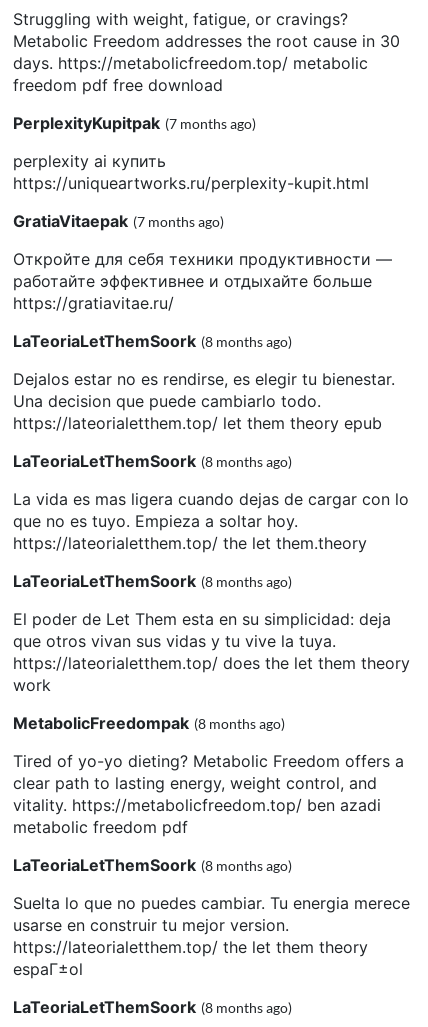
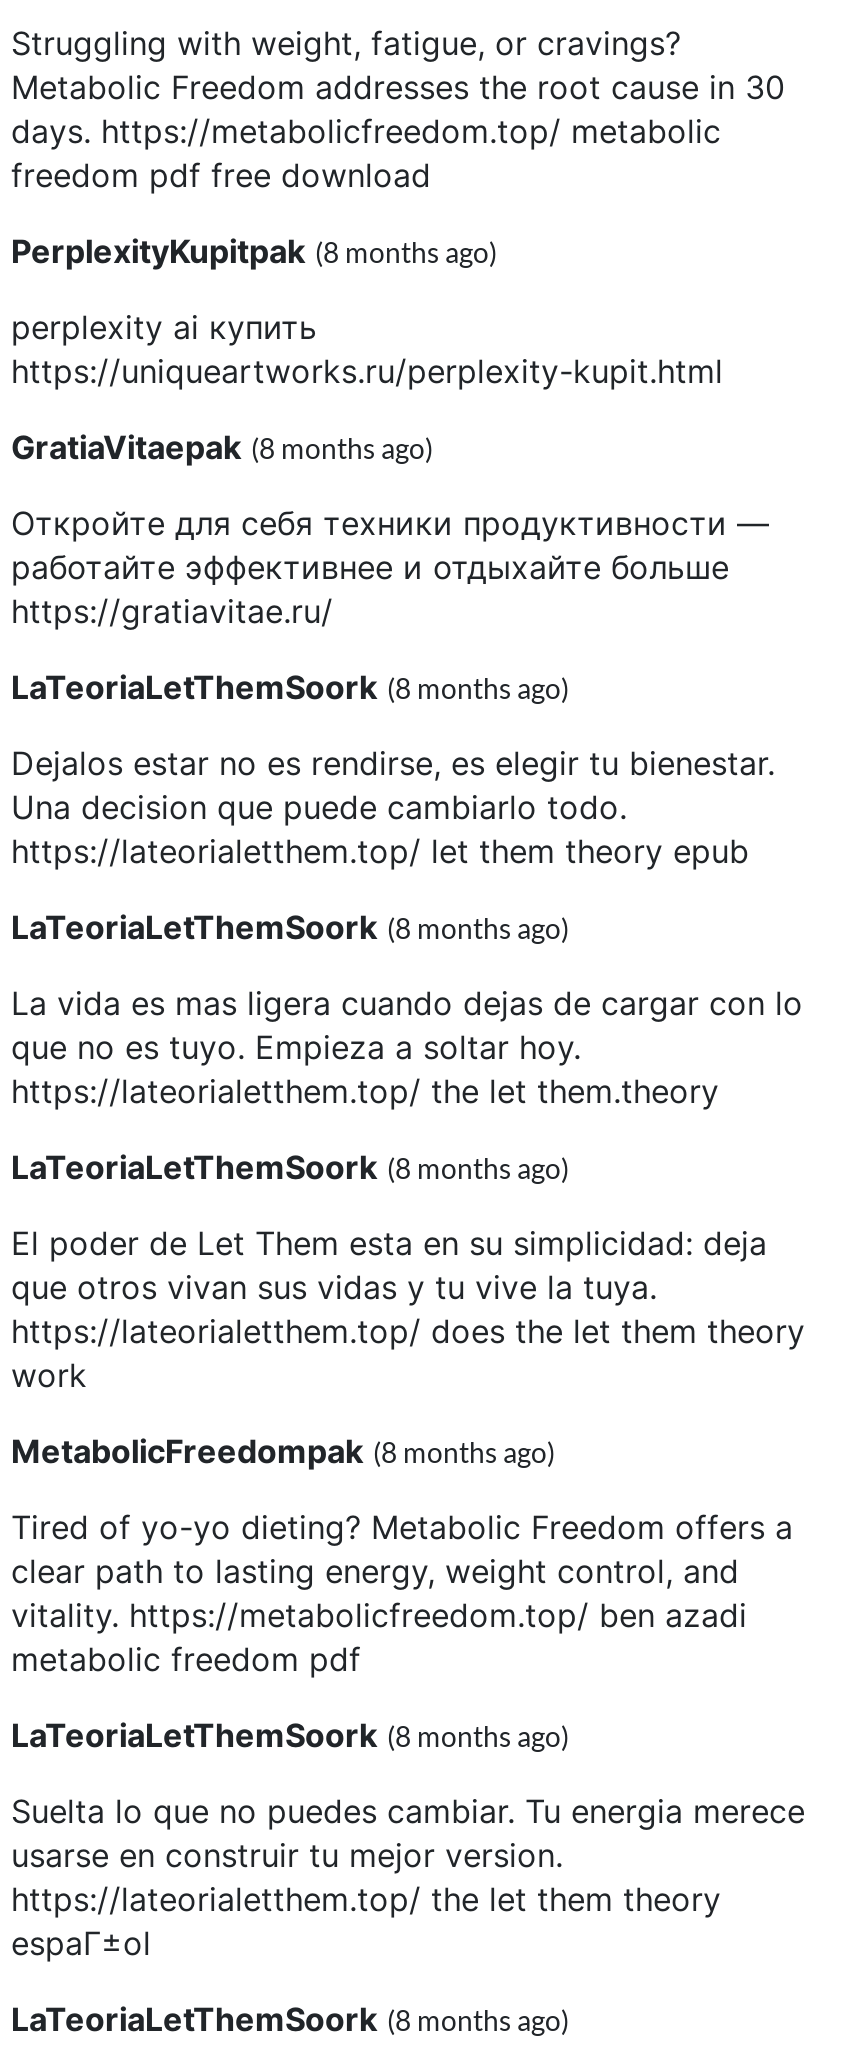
- PerplexityKupitpak (7 months ago)
+ PerplexityKupitpak (8 months ago)

- GratiaVitaepak (7 months ago)
+ GratiaVitaepak (8 months ago)
